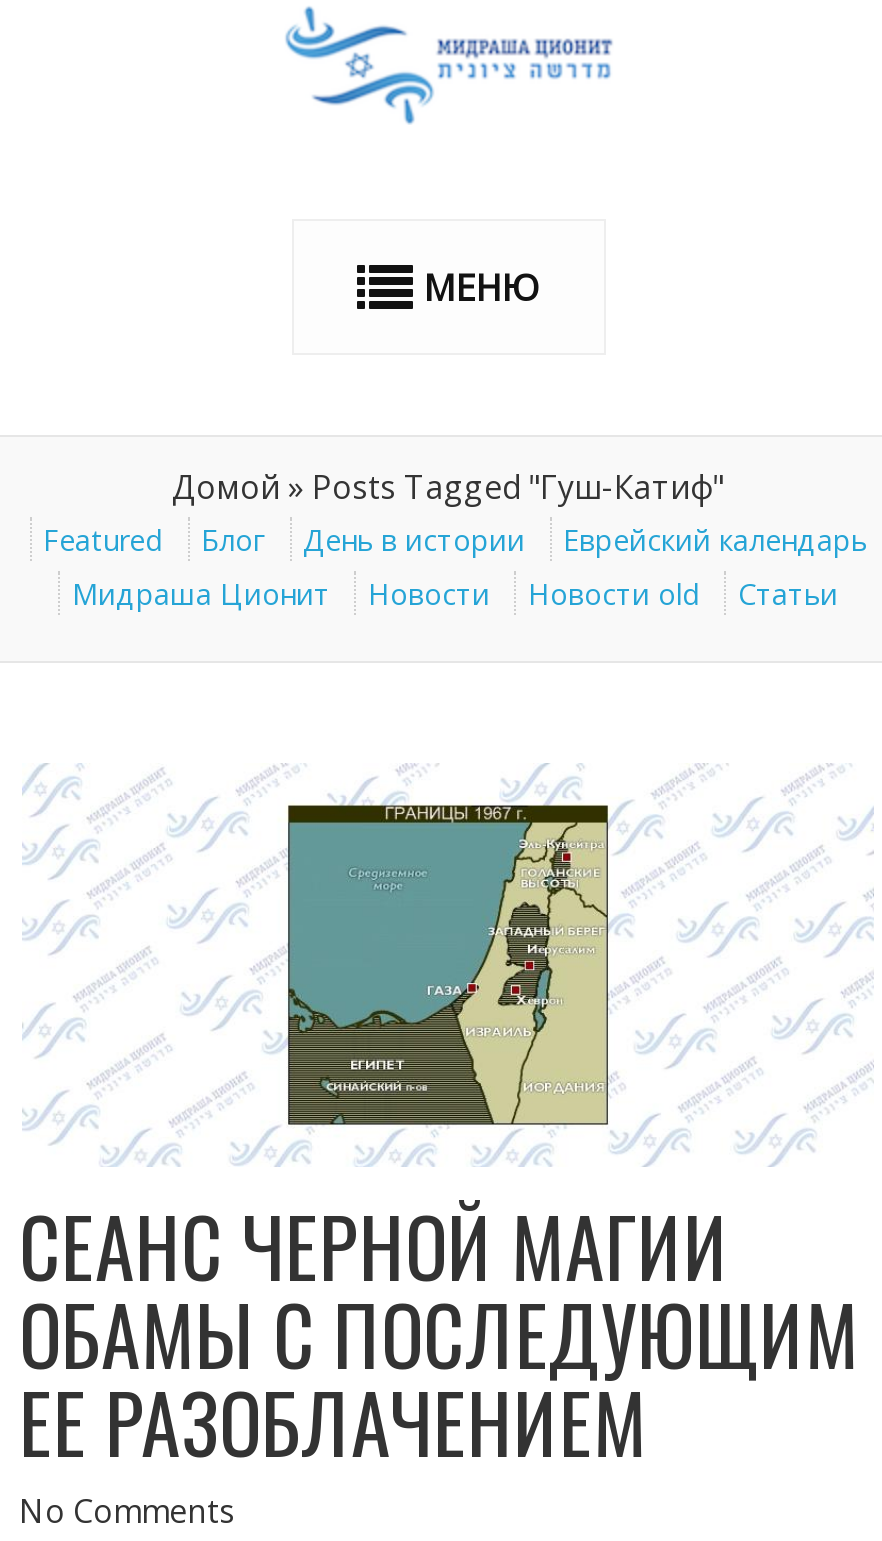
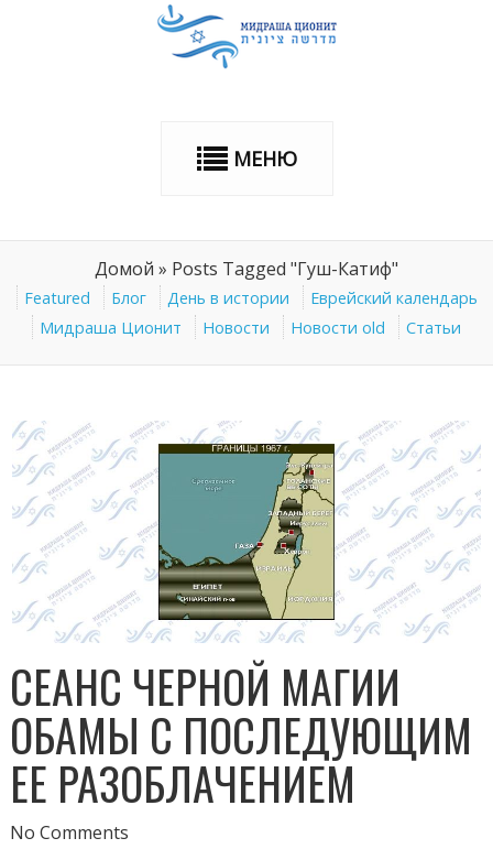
- [image]
+ [image]
